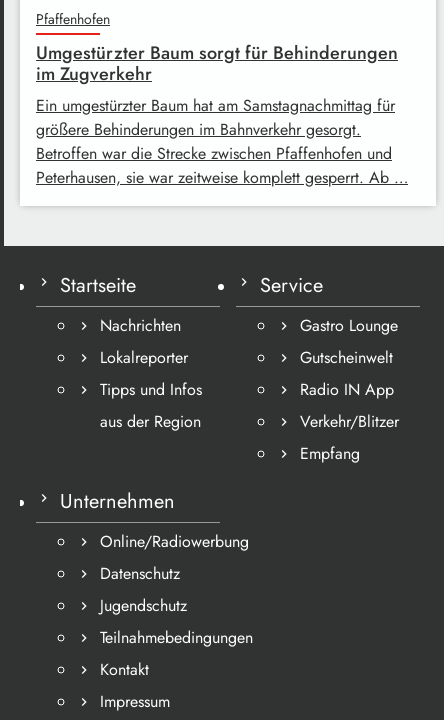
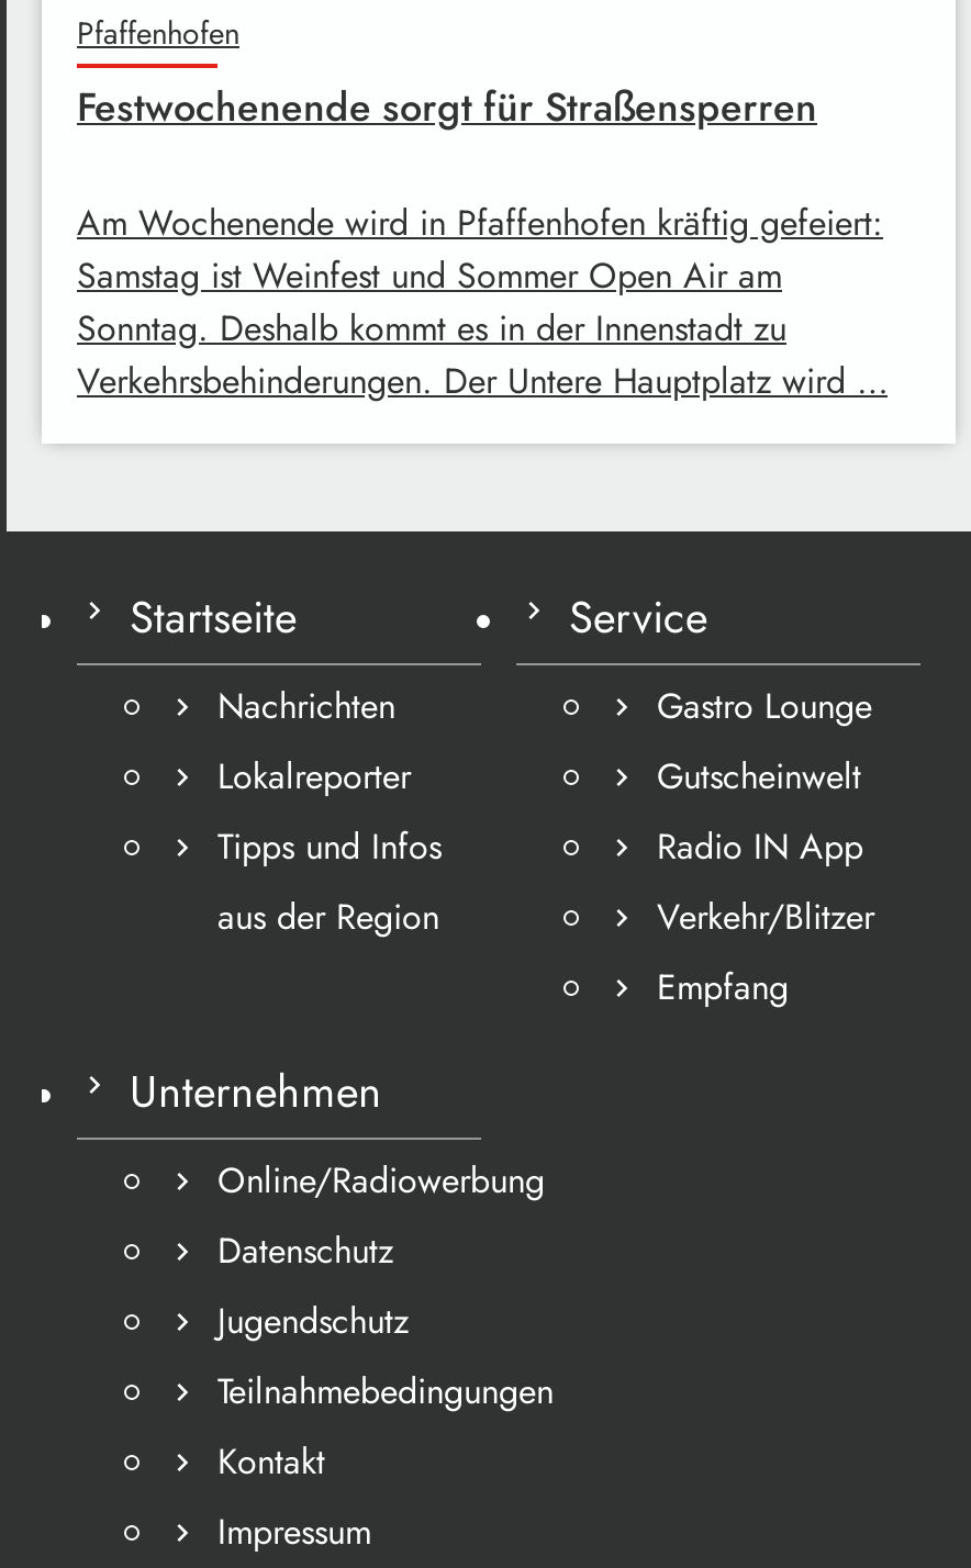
- Umgestürzter Baum sorgt für Behinderungen
- im Zugverkehr
- Ein umgestürzter Baum hat am Samstagnachmittag für
- größere Behinderungen im Bahnverkehr gesorgt.
- Betroffen war die Strecke zwischen Pfaffenhofen und
- Peterhausen, sie war zeitweise komplett gesperrt. Ab …
+ Festwochenende sorgt für Straßensperren
+ Am Wochenende wird in Pfaffenhofen kräftig gefeiert:
+ Samstag ist Weinfest und Sommer Open Air am
+ Sonntag. Deshalb kommt es in der Innenstadt zu
+ Verkehrsbehinderungen. Der Untere Hauptplatz wird …
